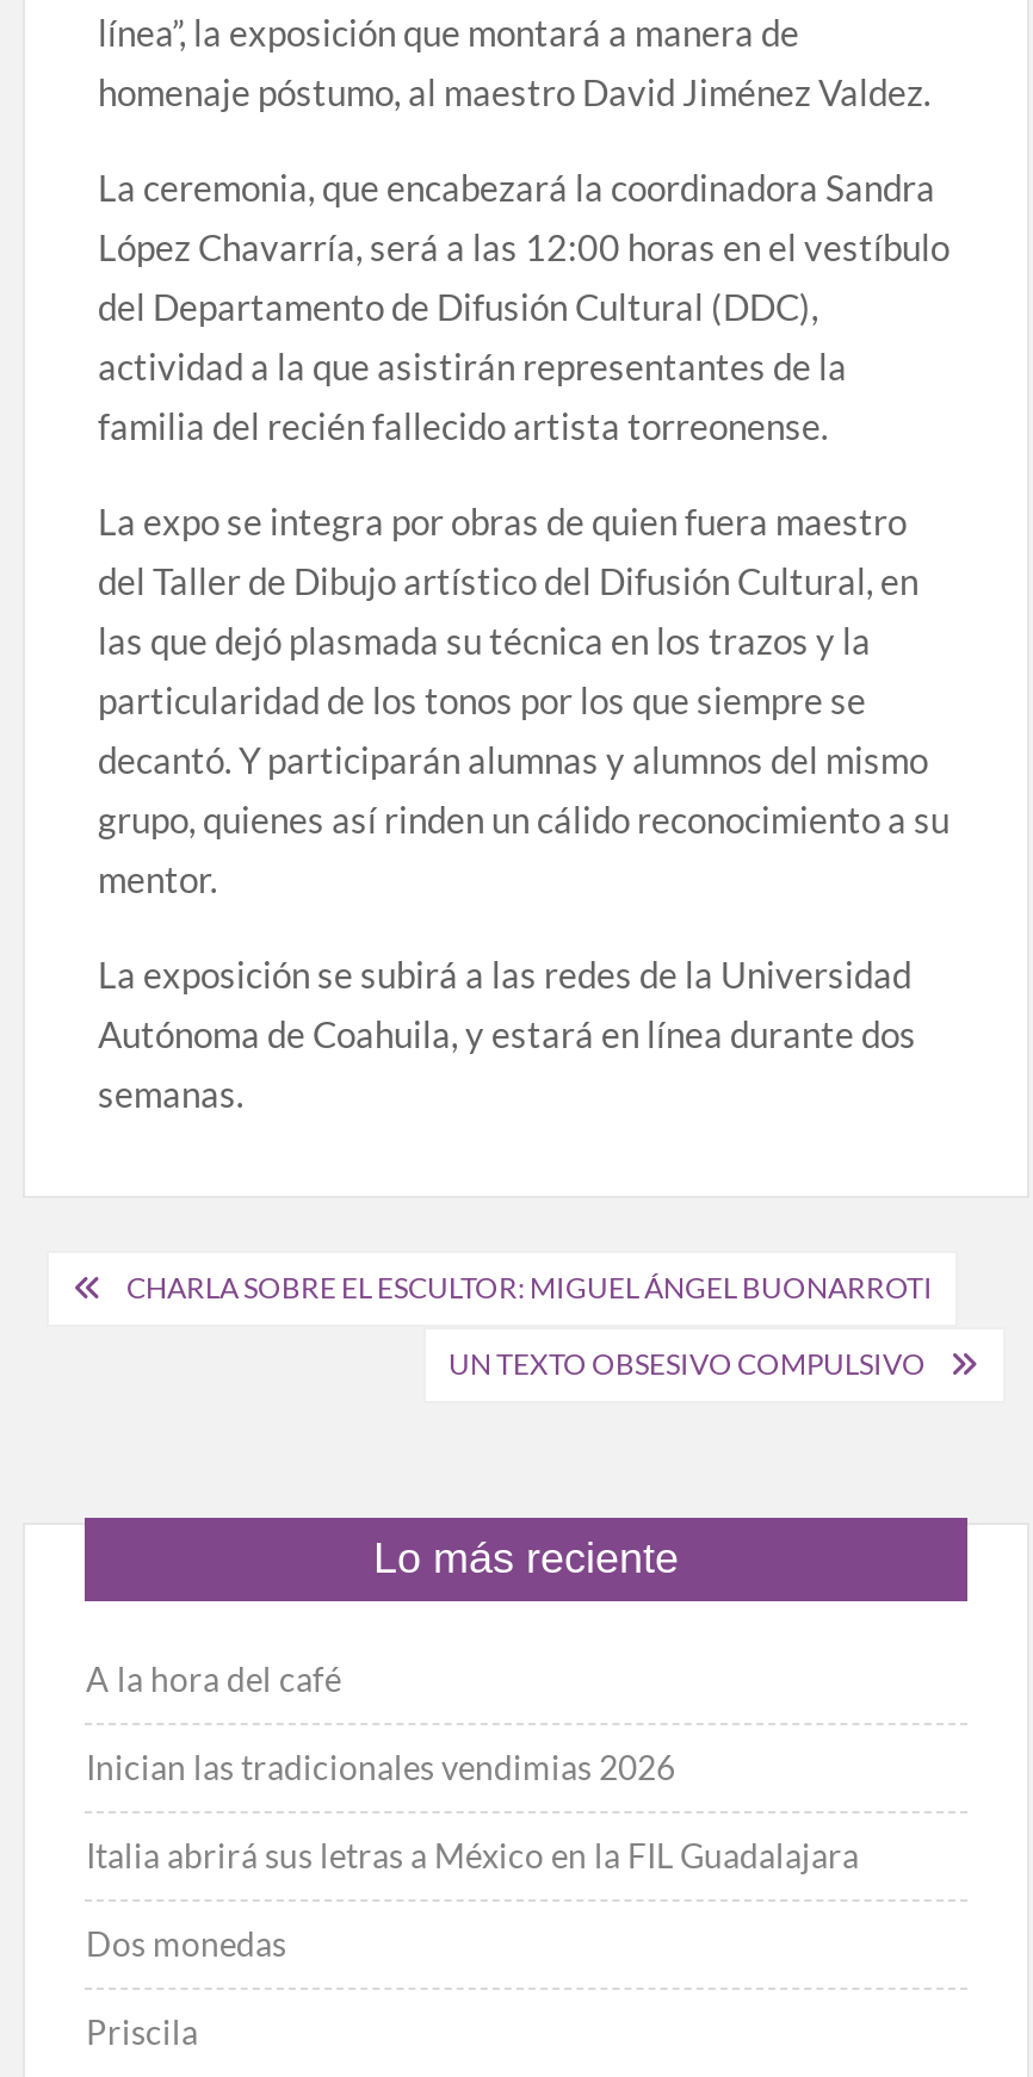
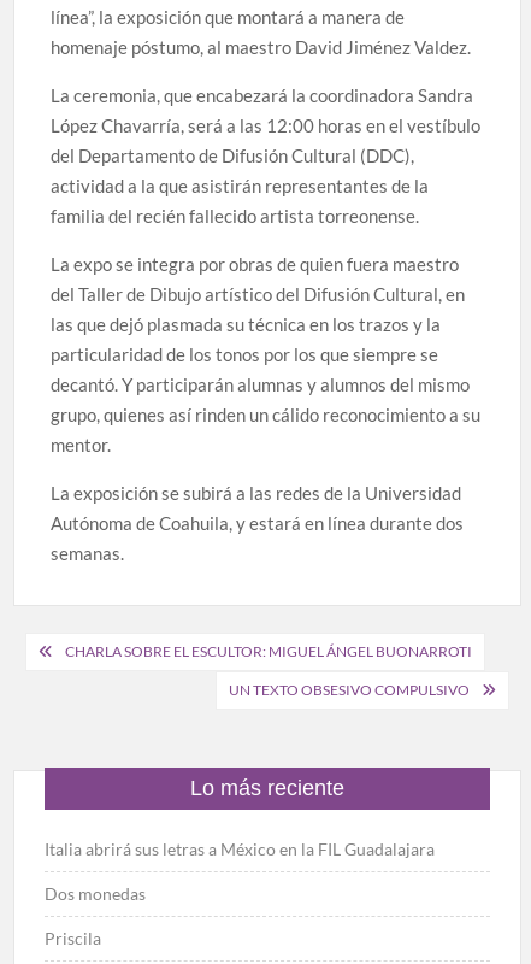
- A la hora del café
- Inician las tradicionales vendimias 2026
